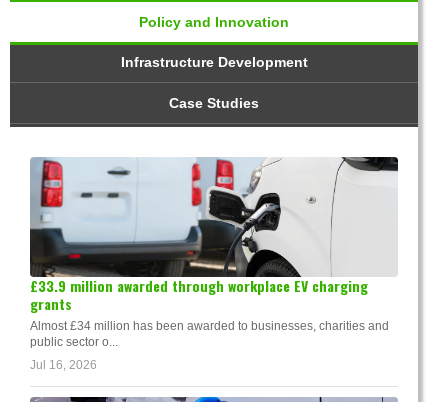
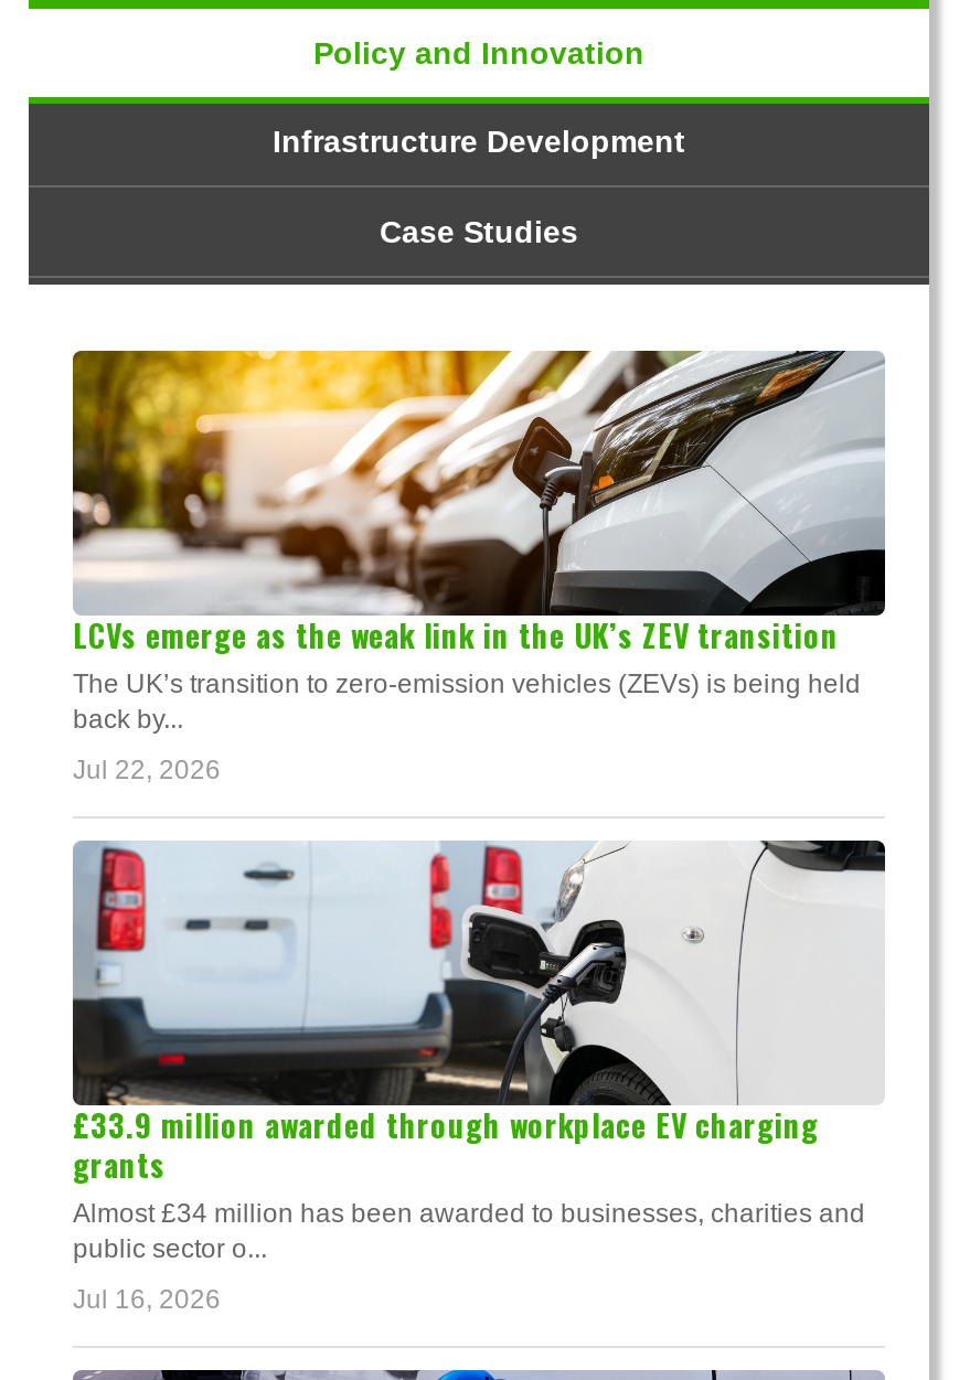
+ [image]
+ LCVs emerge as the weak link in the UK’s ZEV transition
+ The UK’s transition to zero-emission vehicles (ZEVs) is being held
+ back by...
+ Jul 22, 2026
